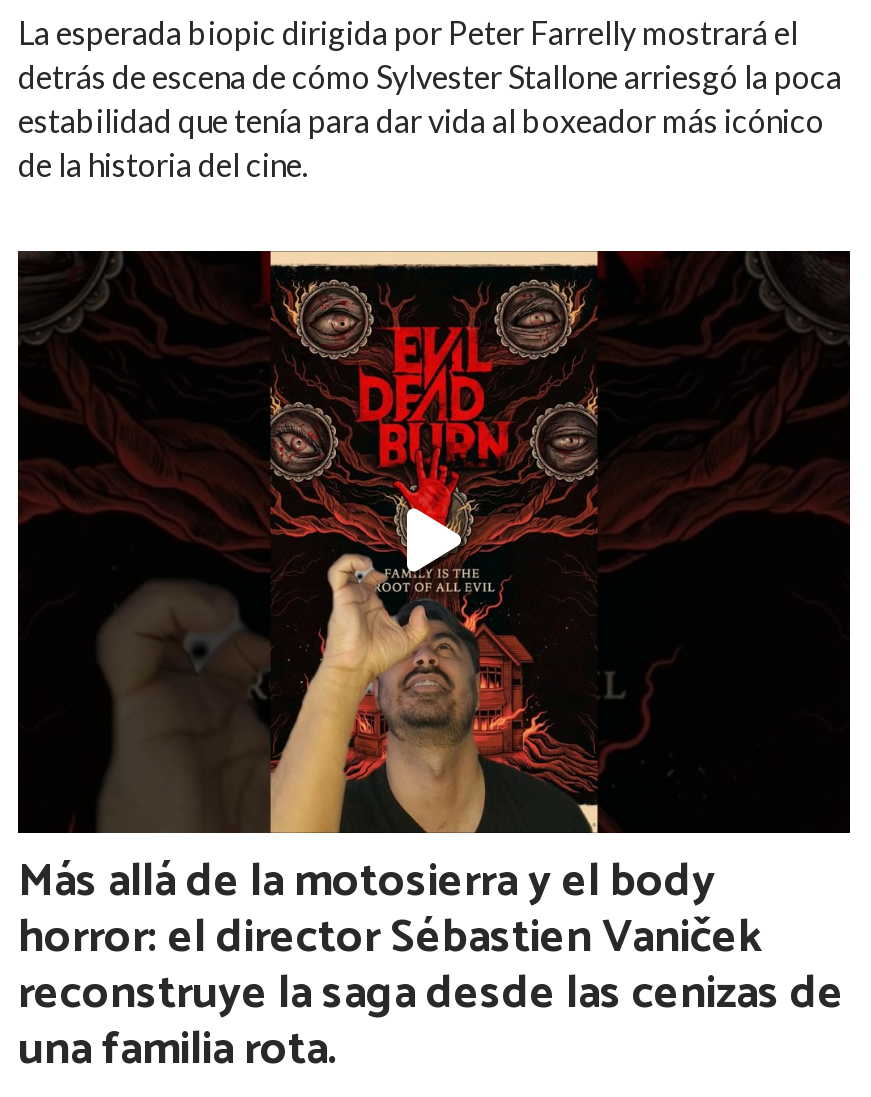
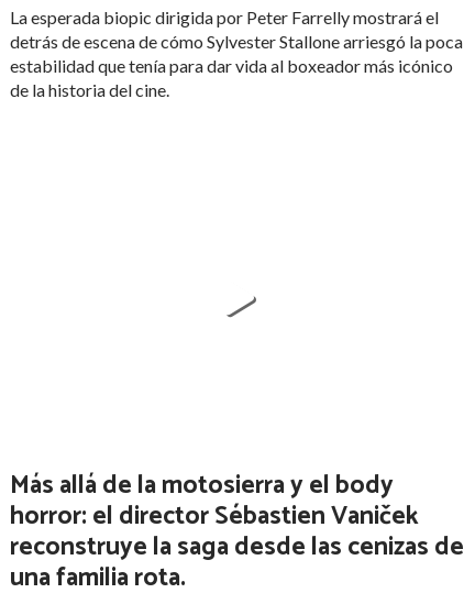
- [image]
